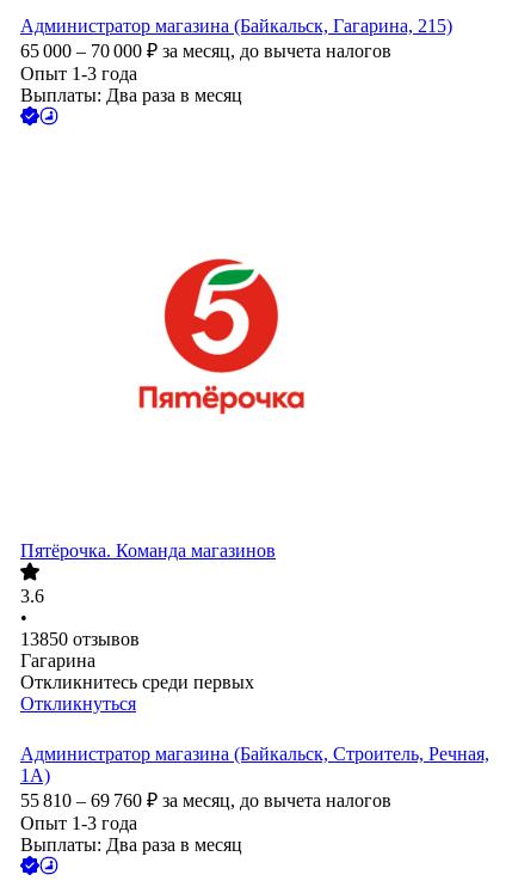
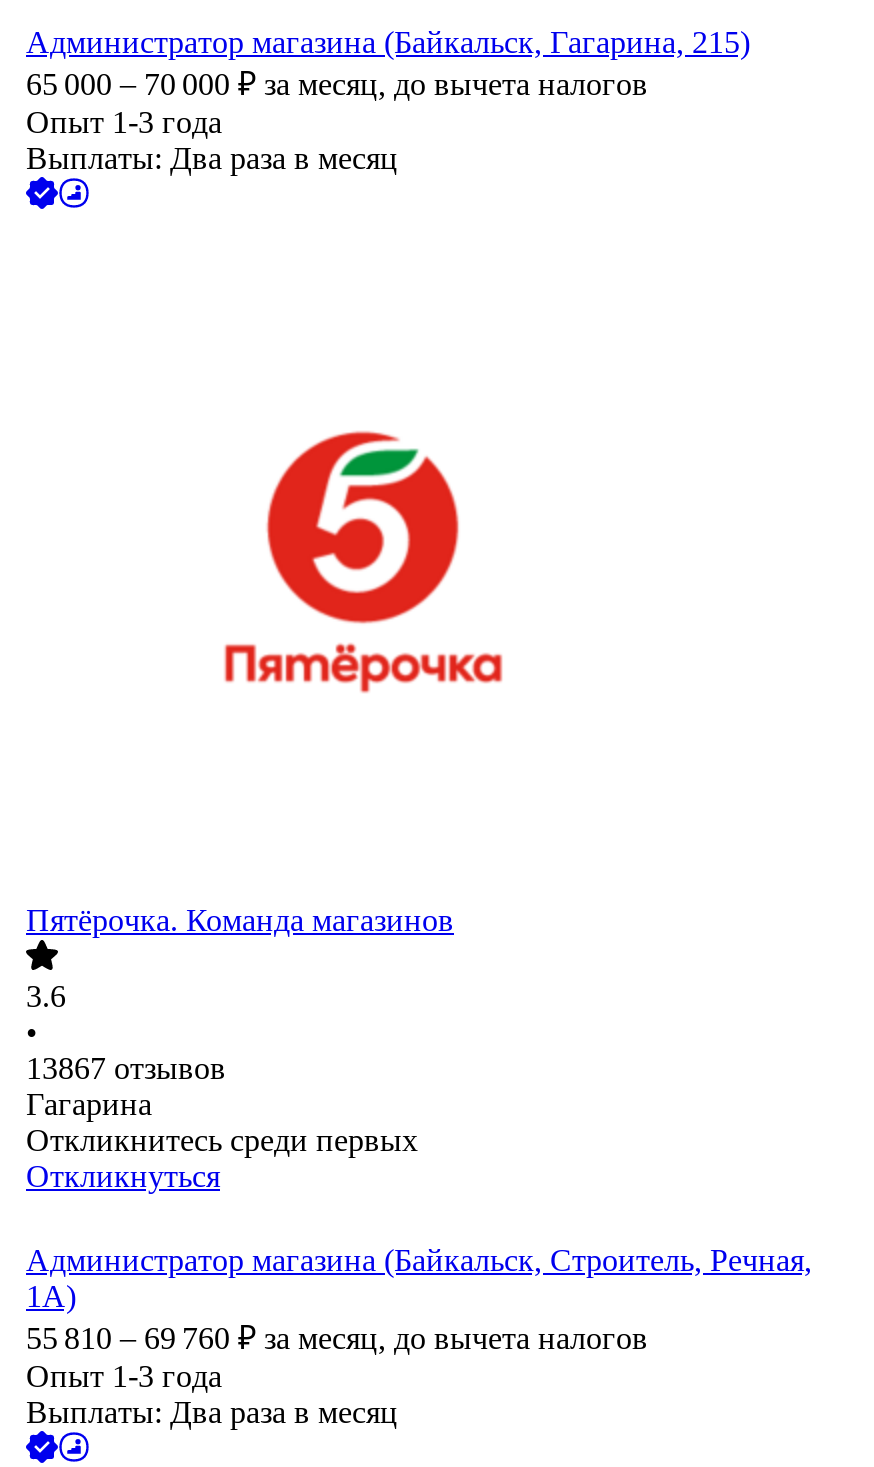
- 13850 отзывов
+ 13867 отзывов
